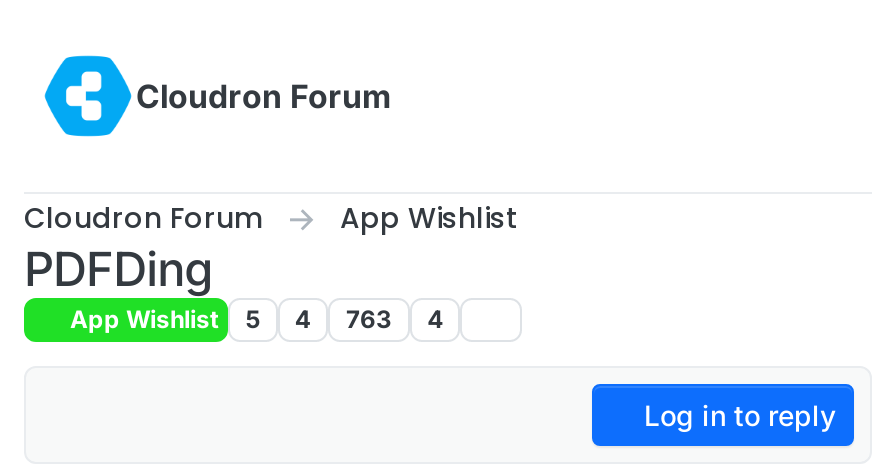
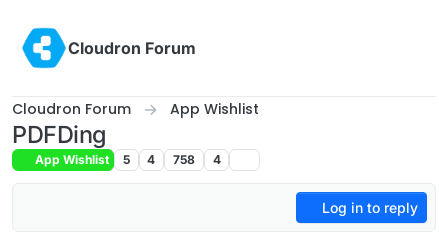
- App Wishlist 5 4 763 4
+ App Wishlist 5 4 758 4
